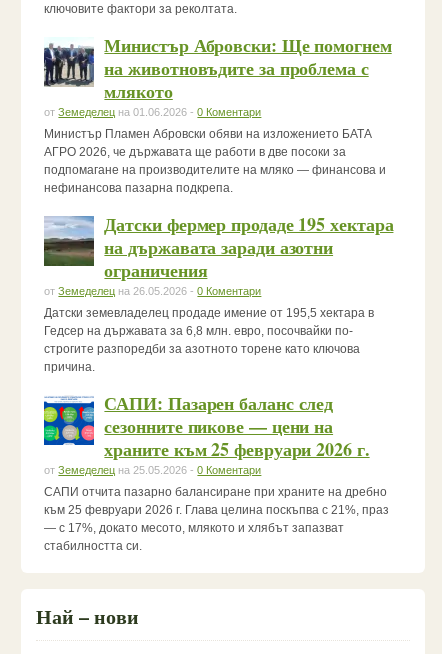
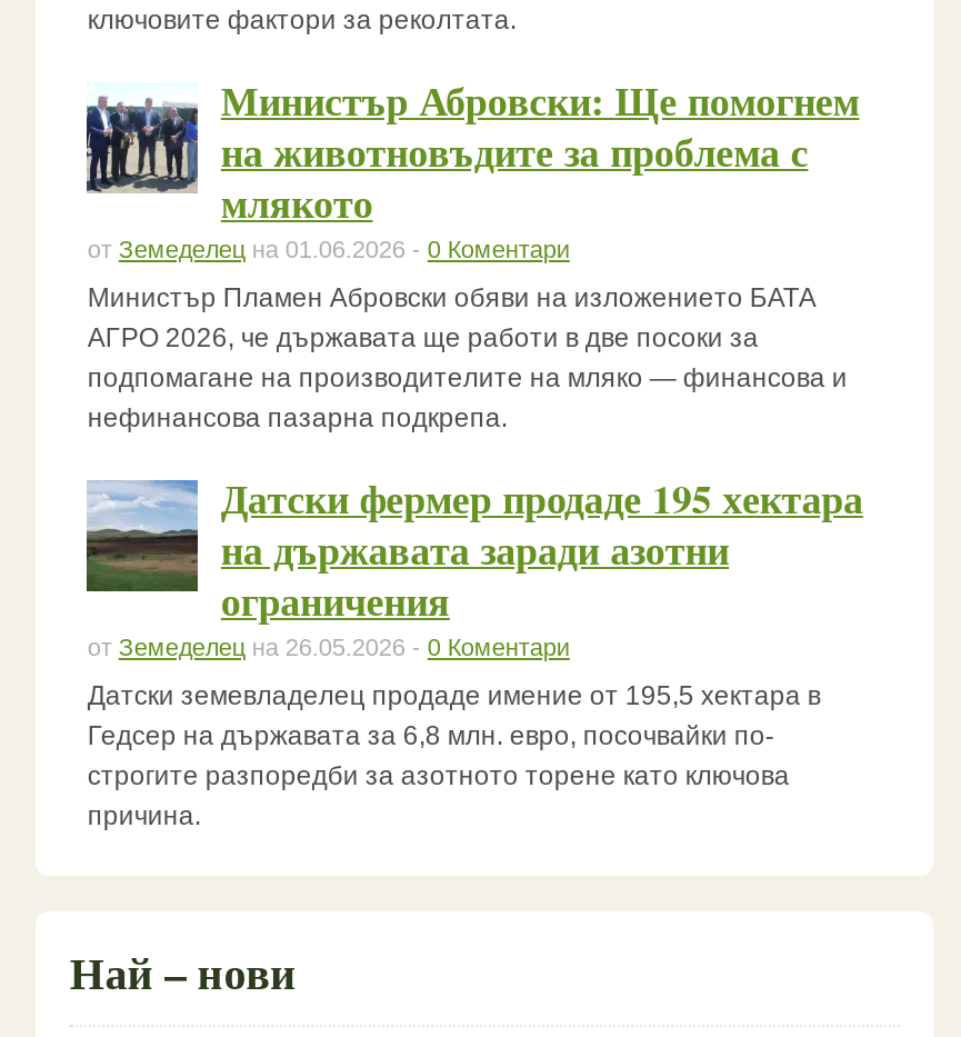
- [image]
- САПИ: Пазарен баланс след
- сезонните пикове — цени на
- храните към 25 февруари 2026 г.
- от Земеделец на 25.05.2026 - 0 Коментари
- САПИ отчита пазарно балансиране при храните на дребно
- към 25 февруари 2026 г. Глава целина поскъпва с 21%, праз
- — с 17%, докато месото, млякото и хлябът запазват
- стабилността си.
